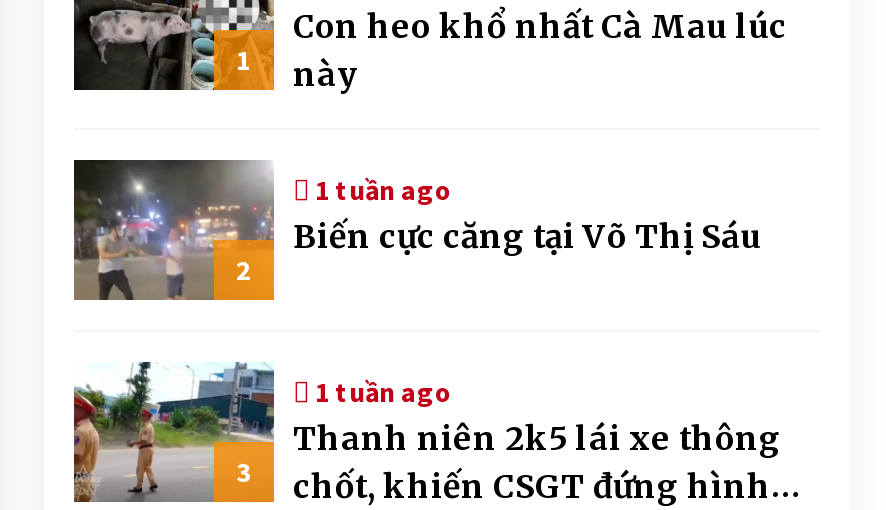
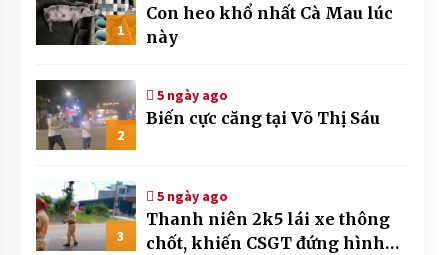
- 1 tuần ago
+ 5 ngày ago

- 1 tuần ago
+ 5 ngày ago
